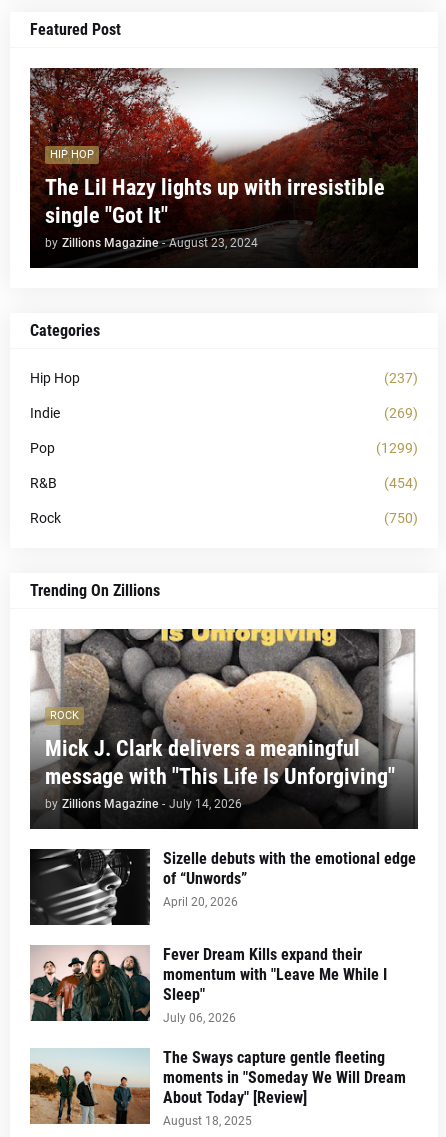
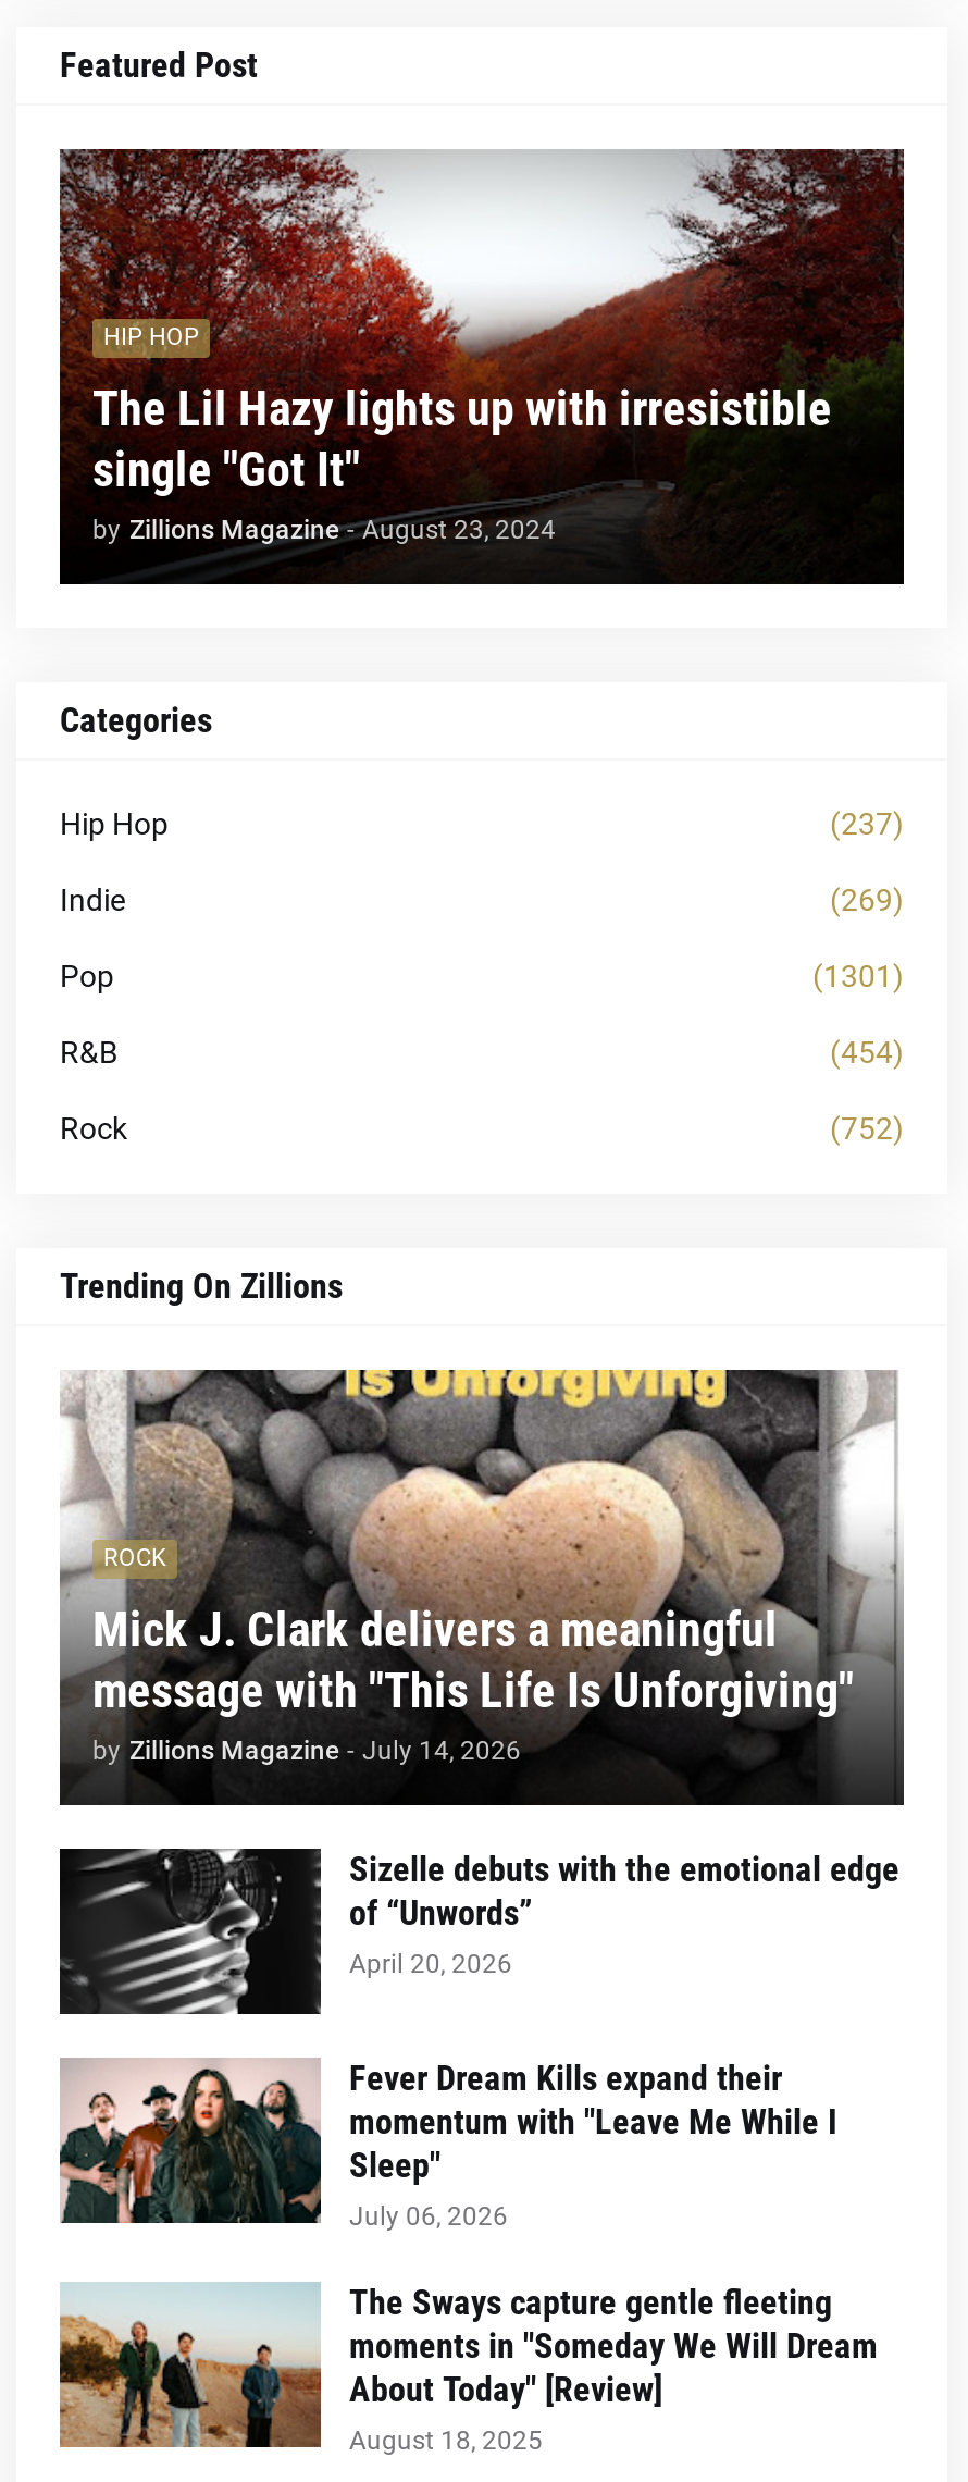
- (1299)
+ (1301)

- (750)
+ (752)
